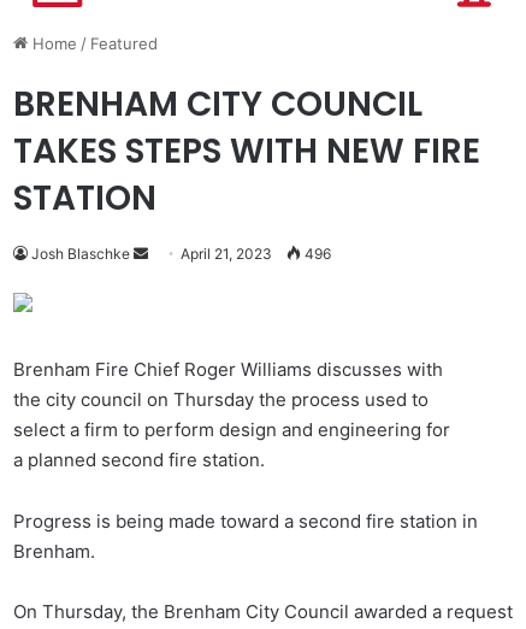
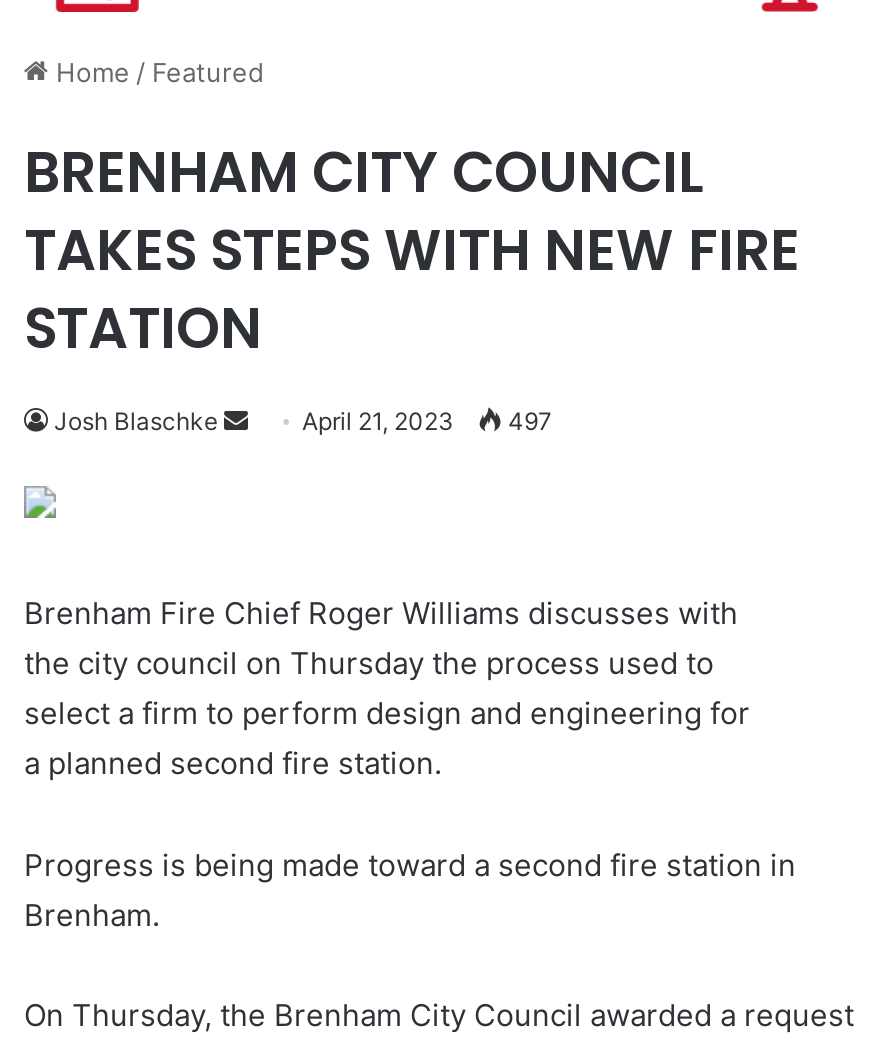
- 496
+ 497
